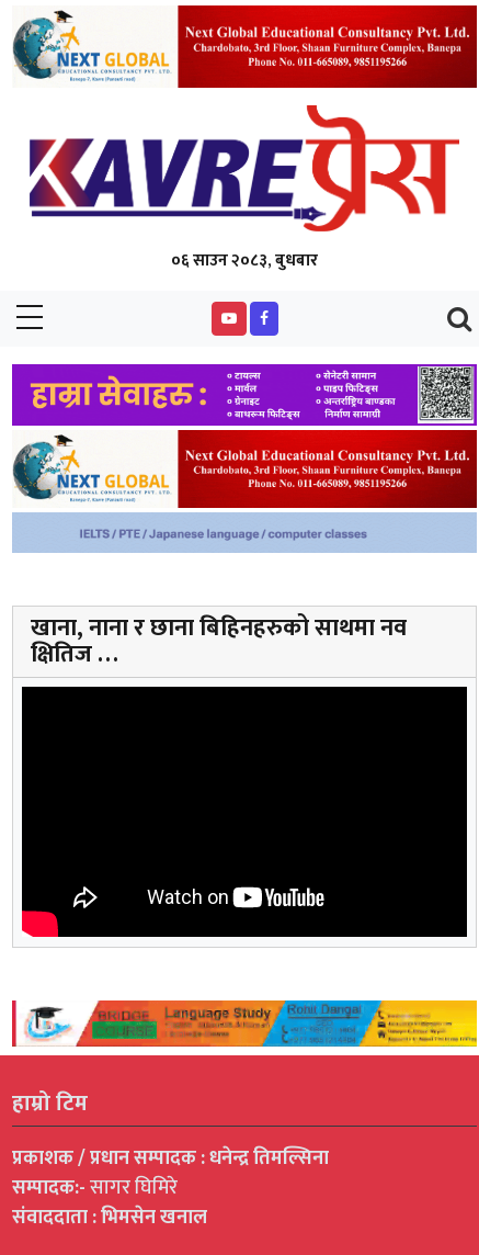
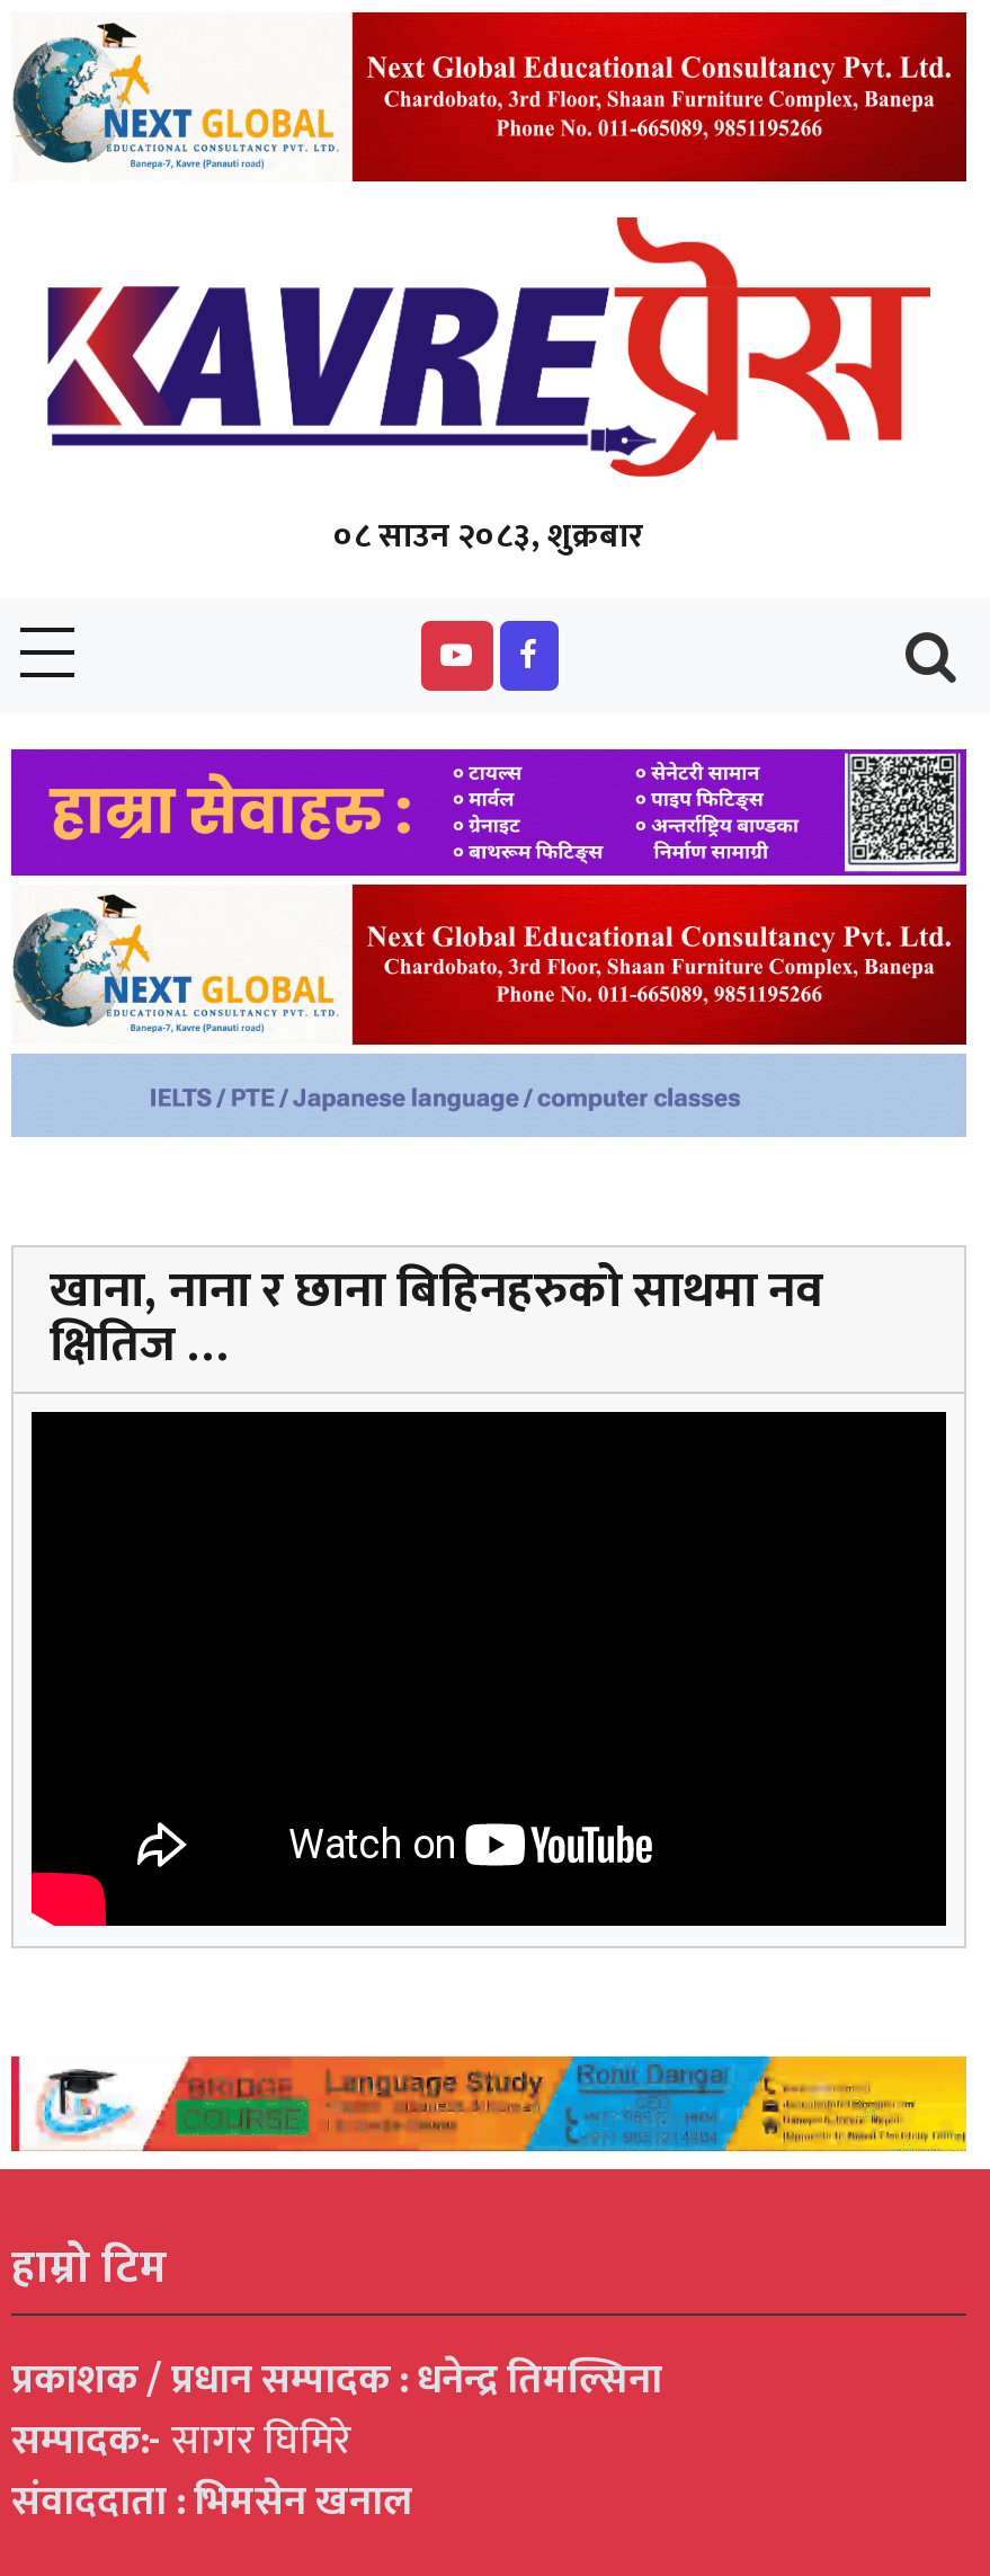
- ०६ साउन २०८३, बुधबार
+ ०८ साउन २०८३, शुक्रबार
